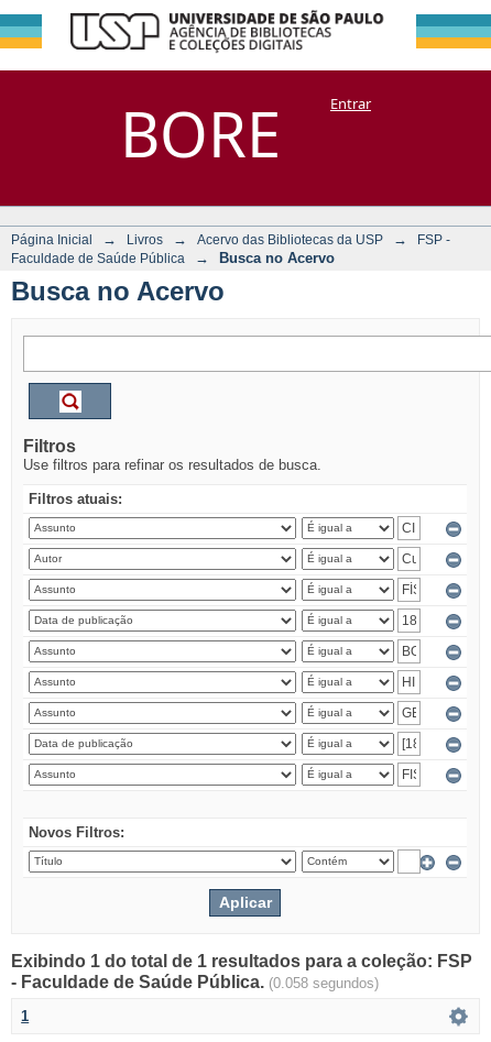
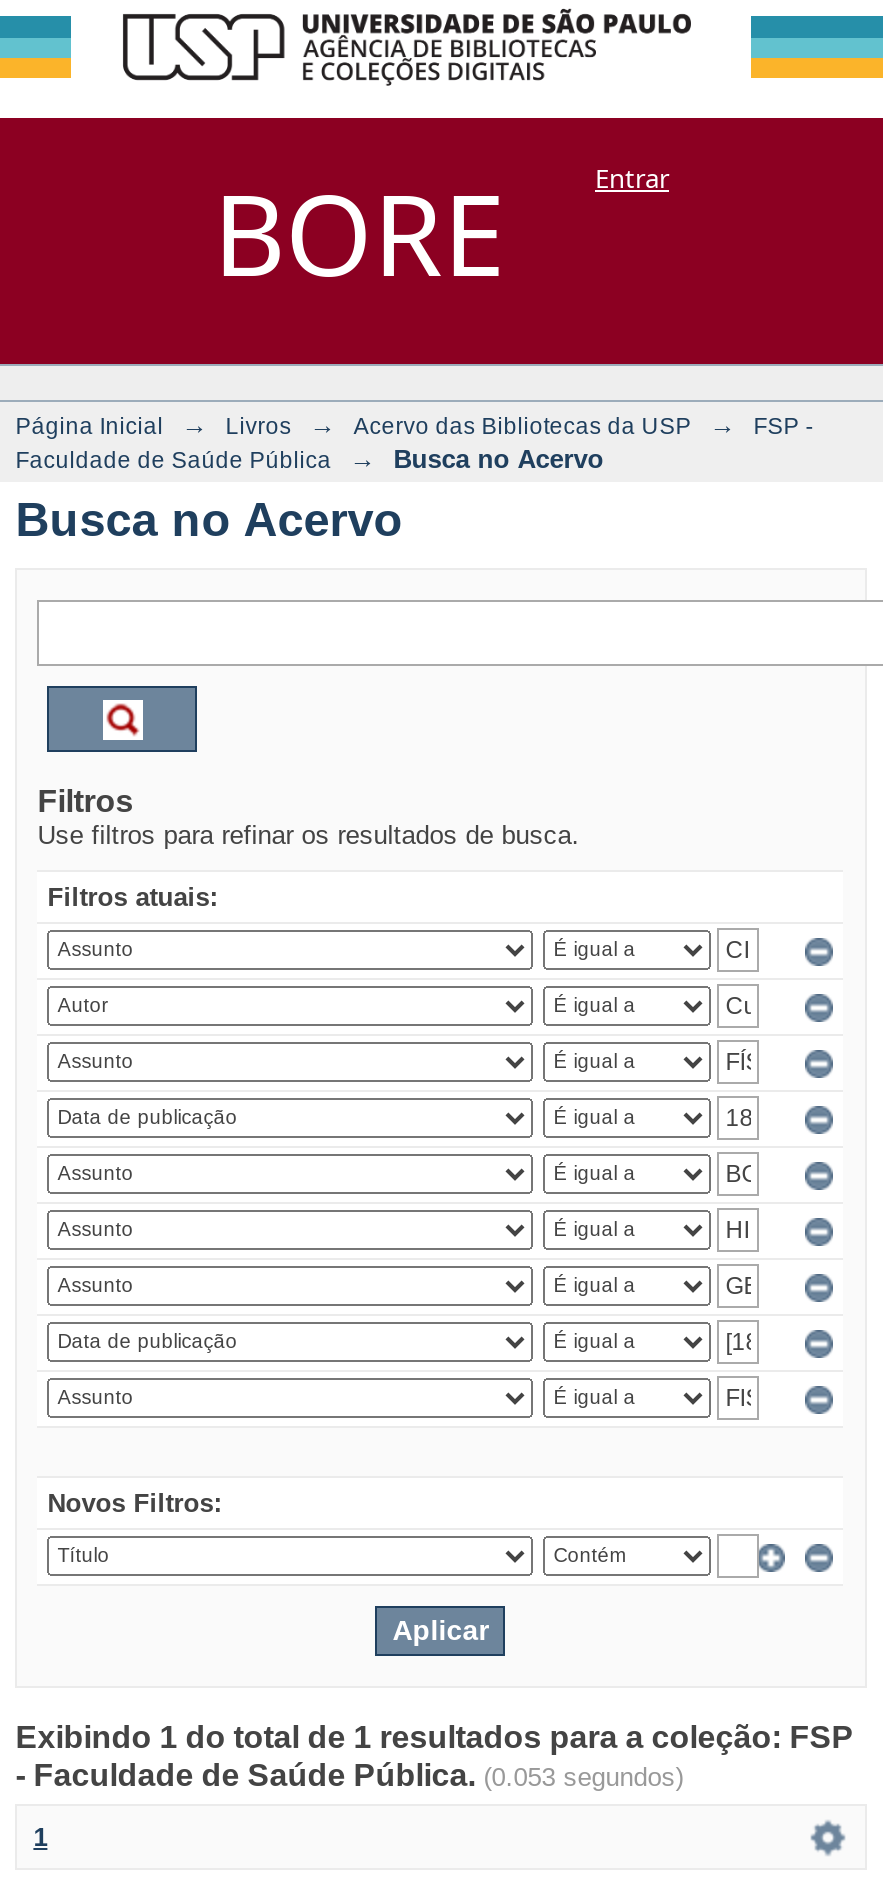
- - Faculdade de Saúde Pública. (0.058 segundos)
+ - Faculdade de Saúde Pública. (0.053 segundos)
